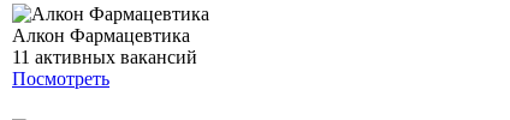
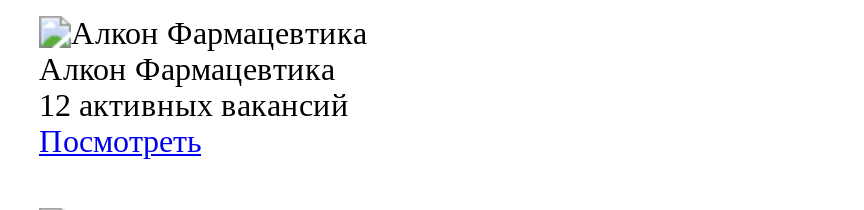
- 11 активных вакансий
+ 12 активных вакансий
